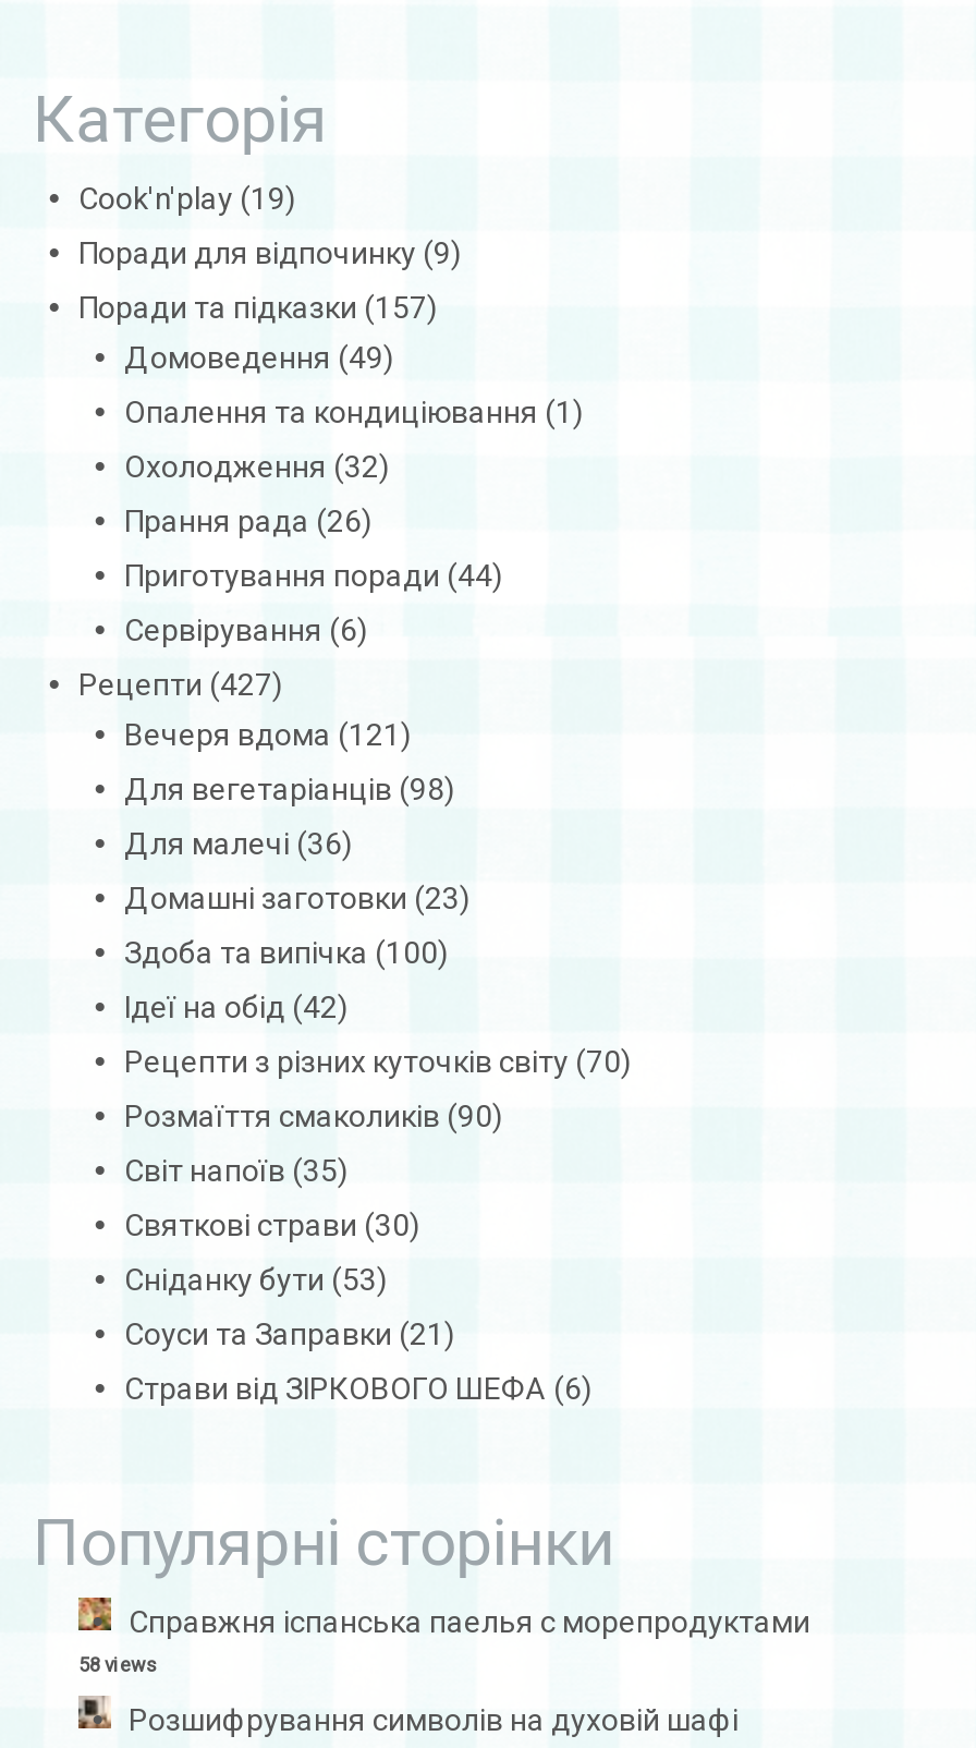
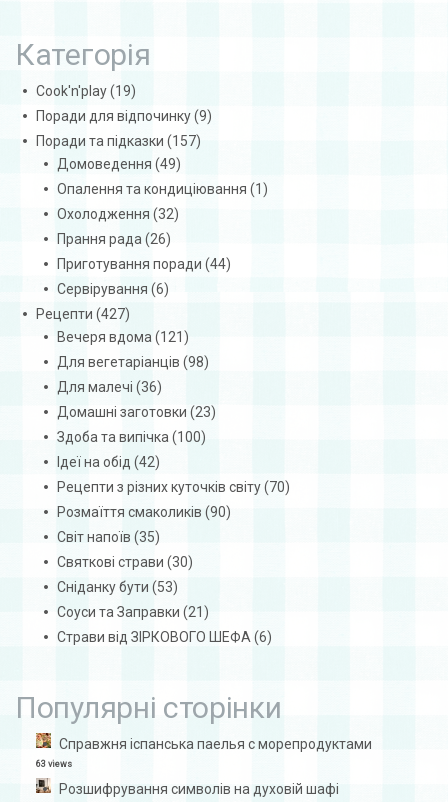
- 58 views
+ 63 views
